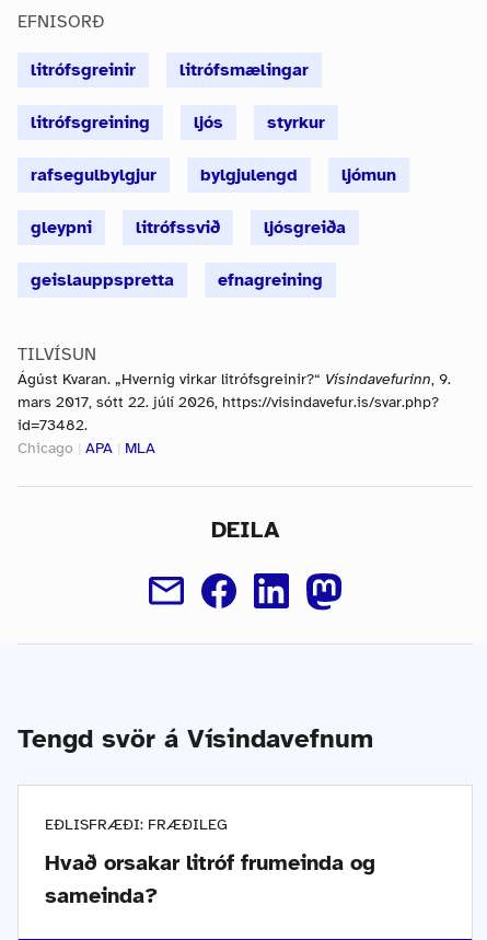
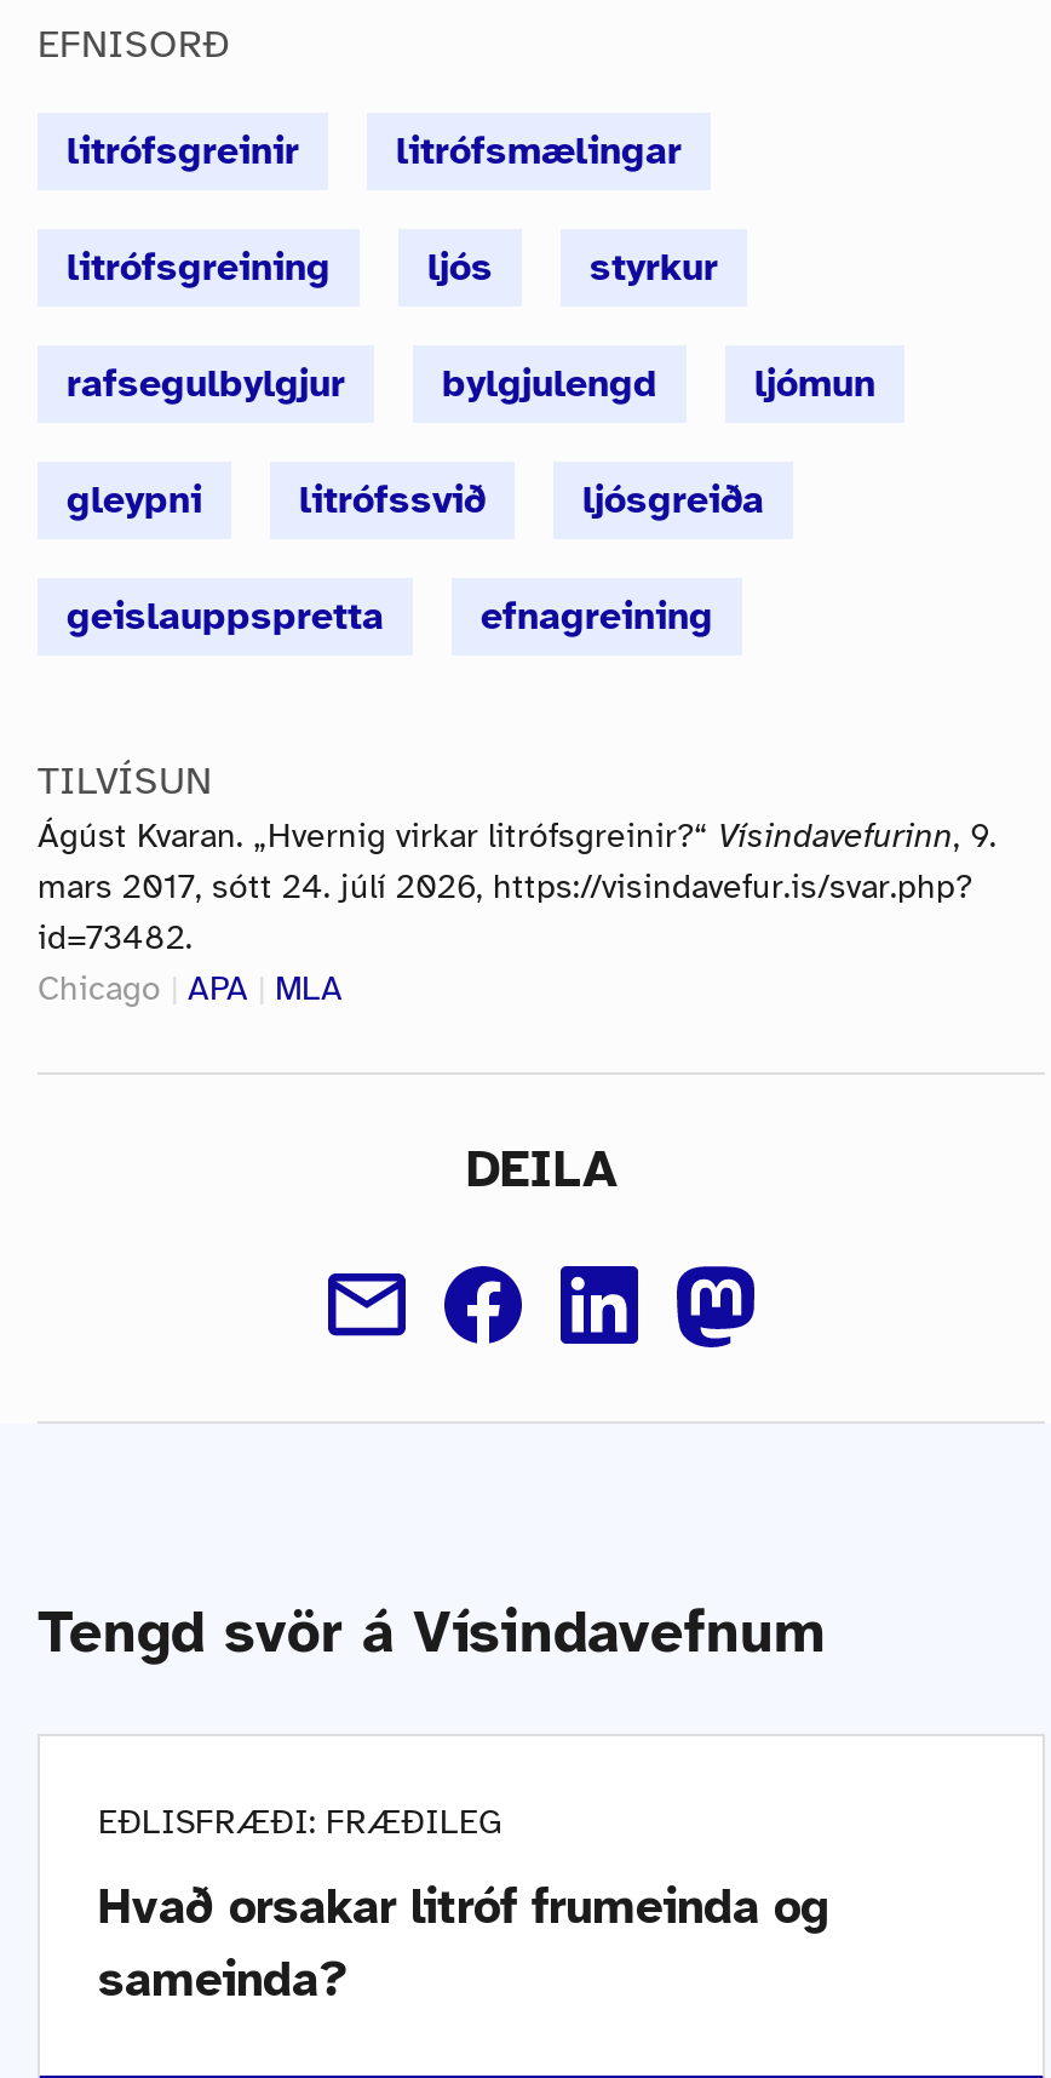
- mars 2017, sótt 22. júlí 2026, https://visindavefur.is/svar.php?
+ mars 2017, sótt 24. júlí 2026, https://visindavefur.is/svar.php?
